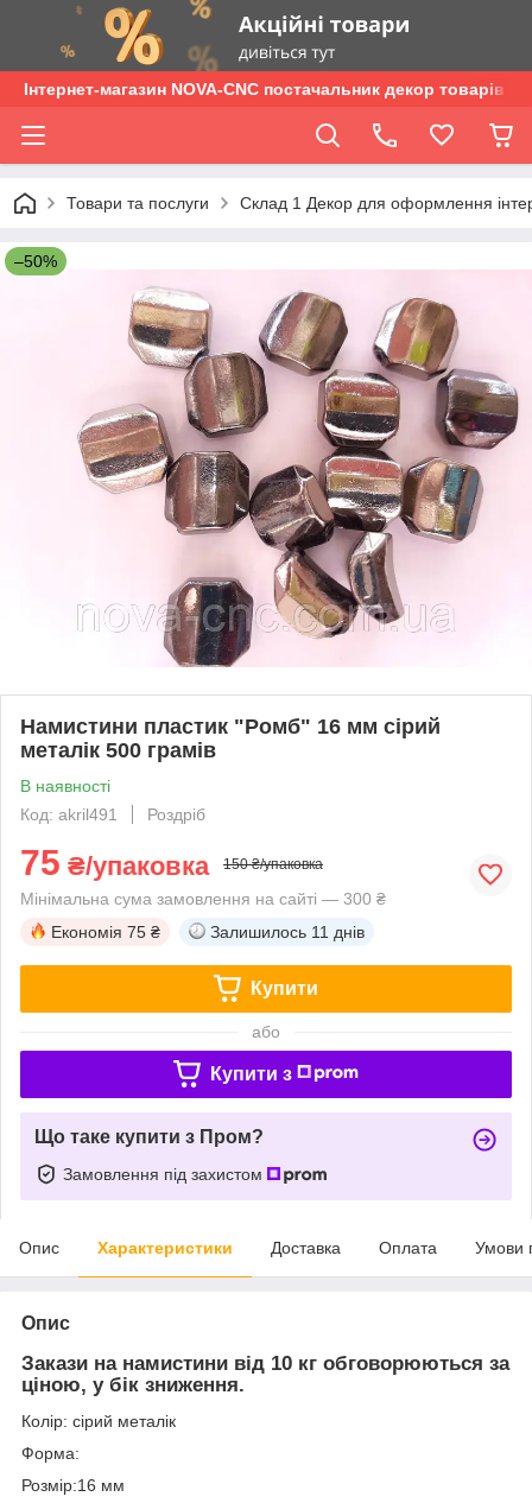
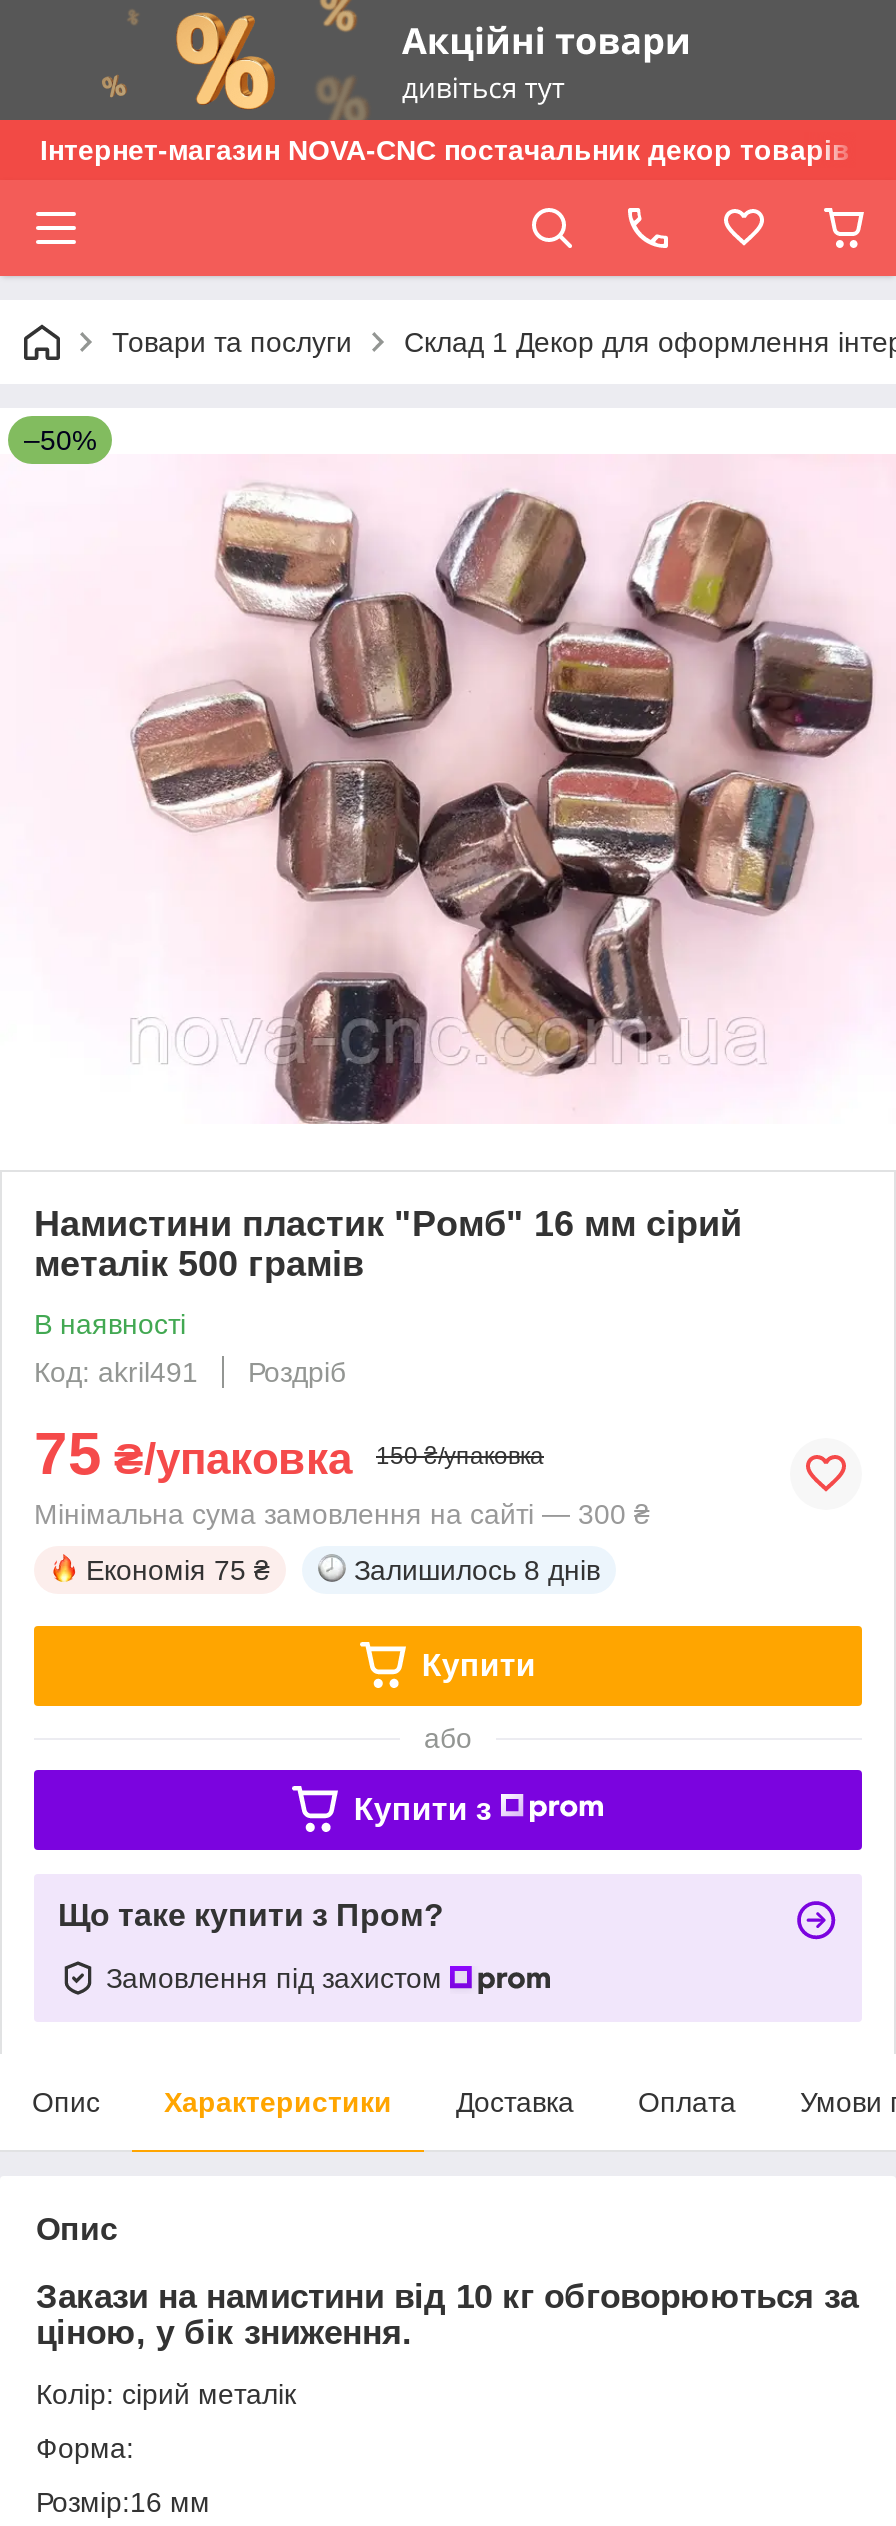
- Залишилось 11 днів
+ Залишилось 8 днів
